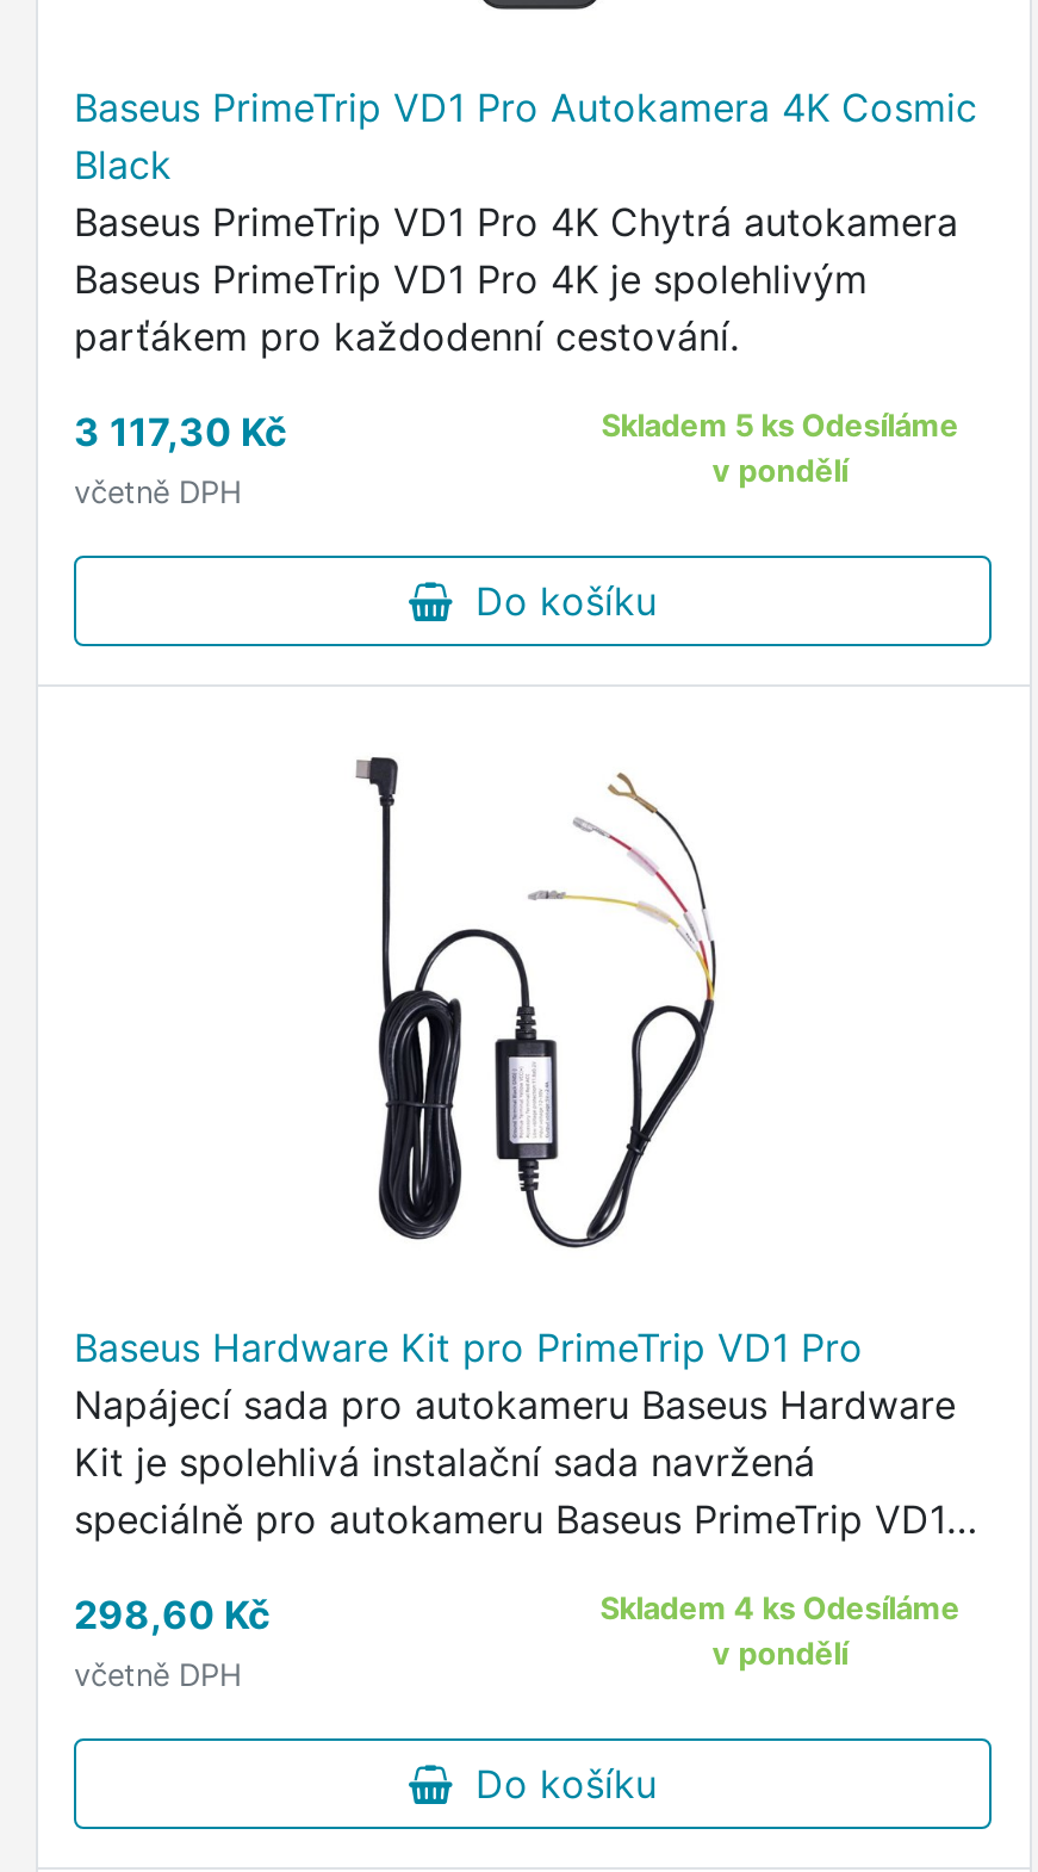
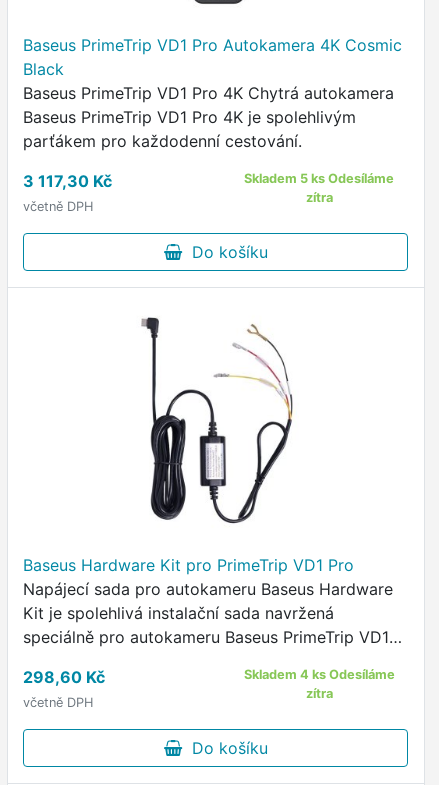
- v pondělí
+ zítra

- v pondělí
+ zítra
